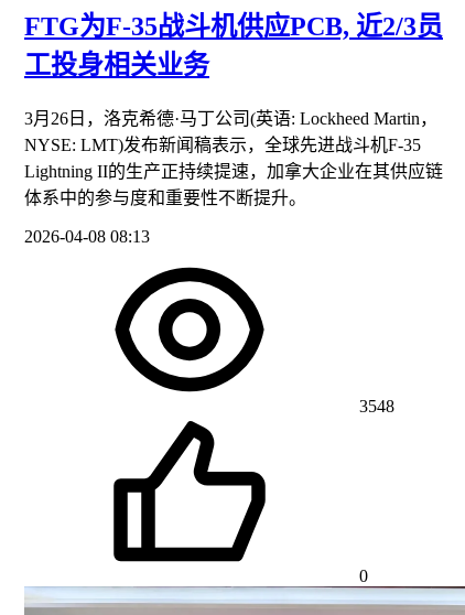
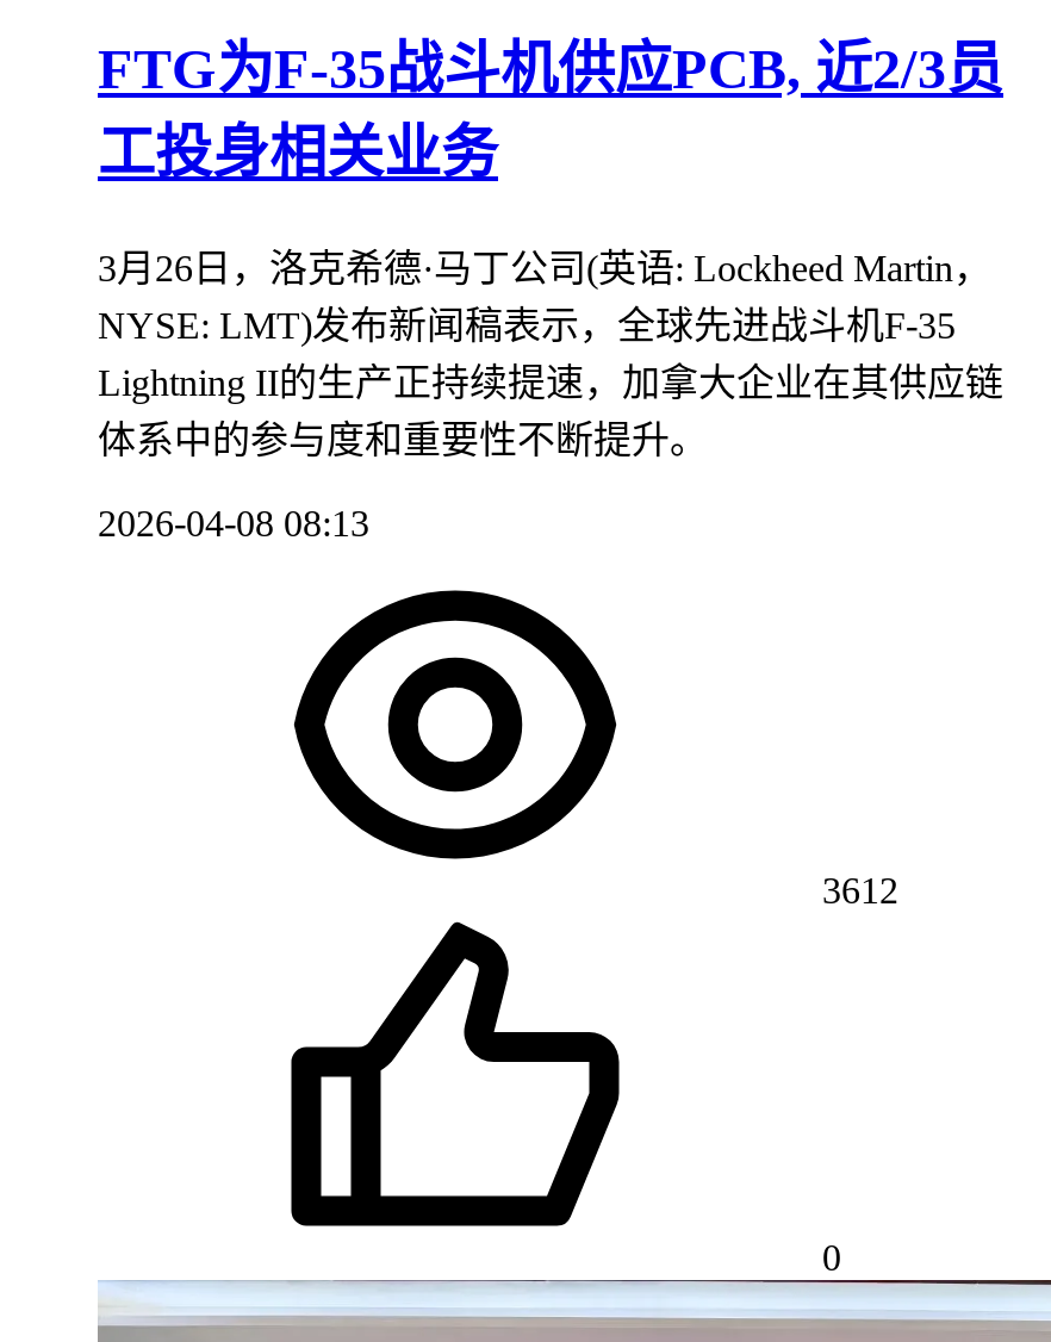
- 3548
+ 3612
